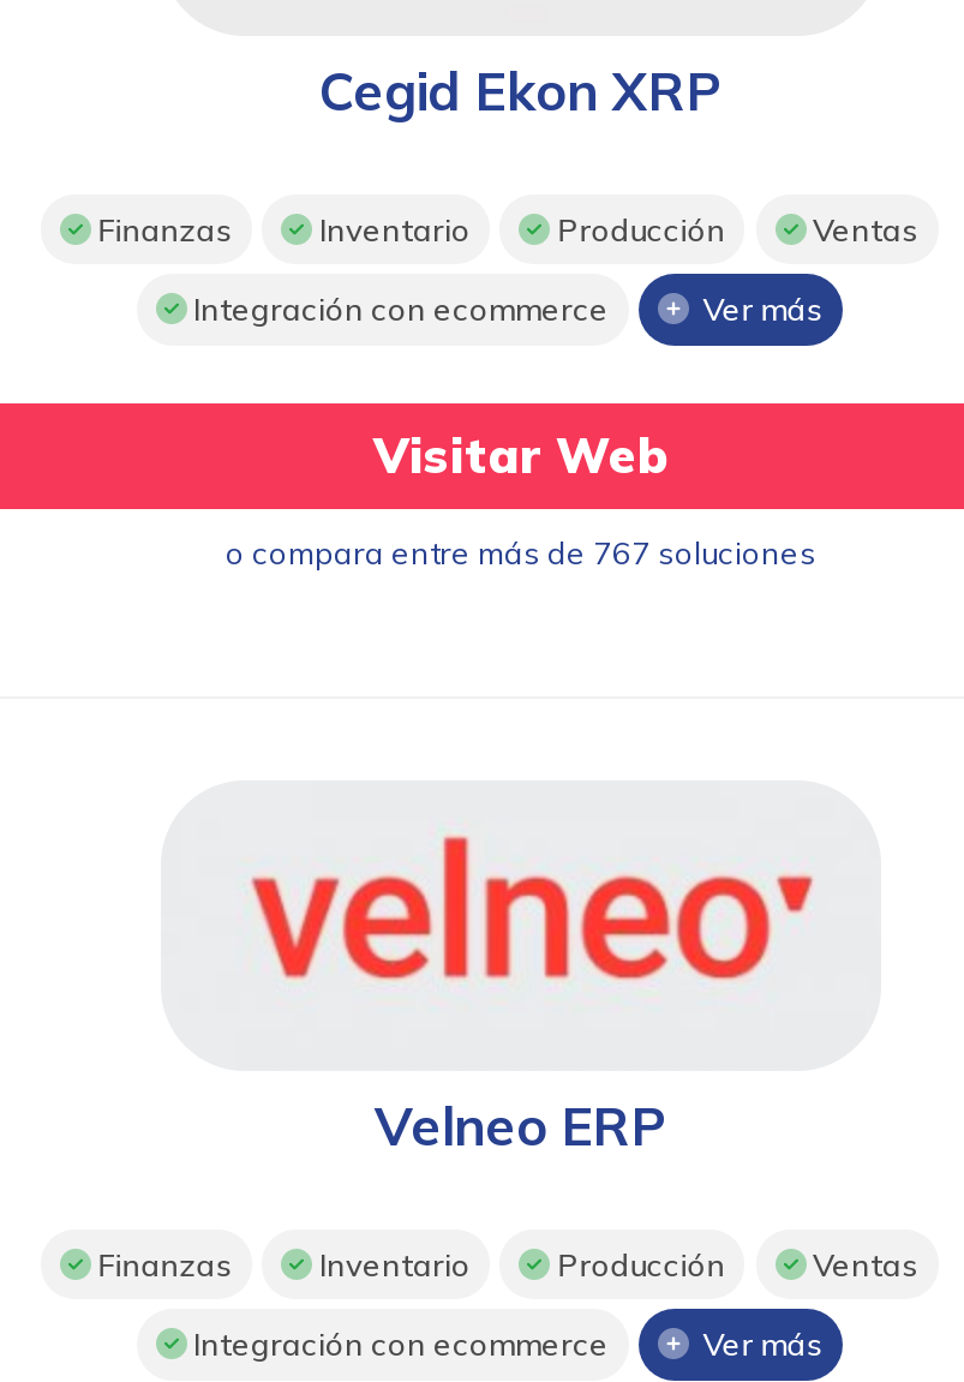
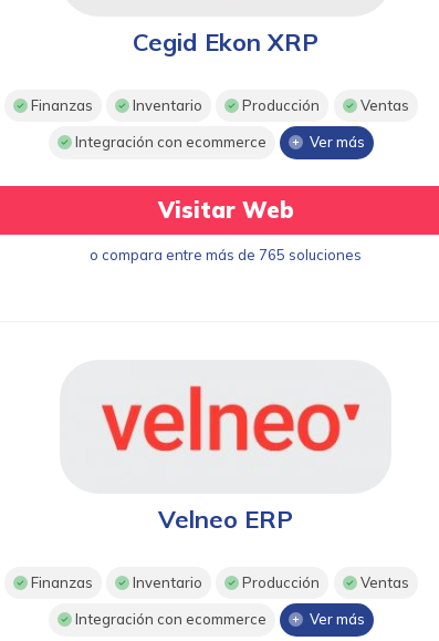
- o compara entre más de 767 soluciones
+ o compara entre más de 765 soluciones
